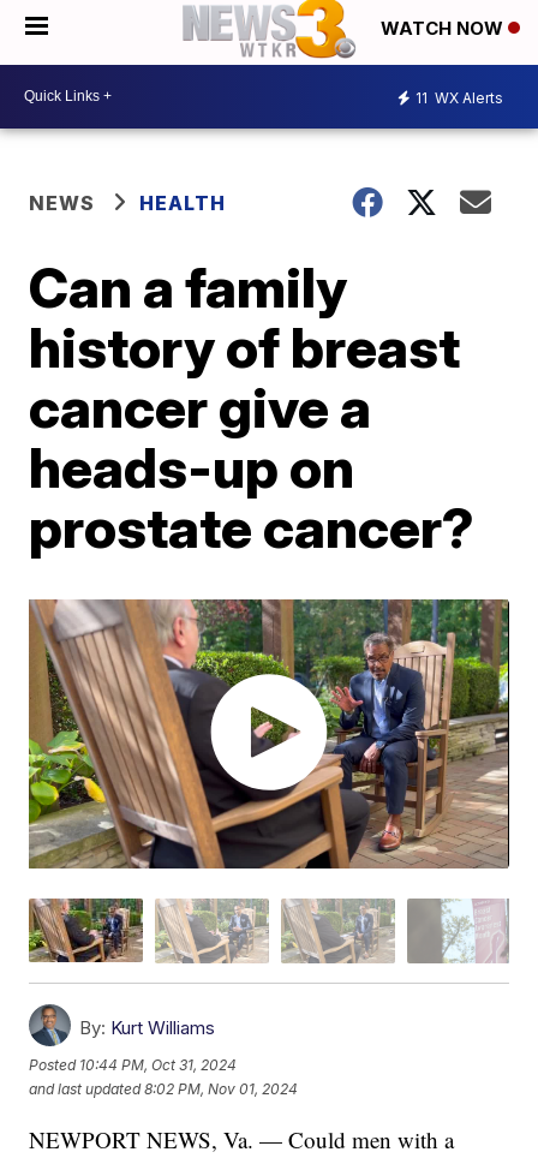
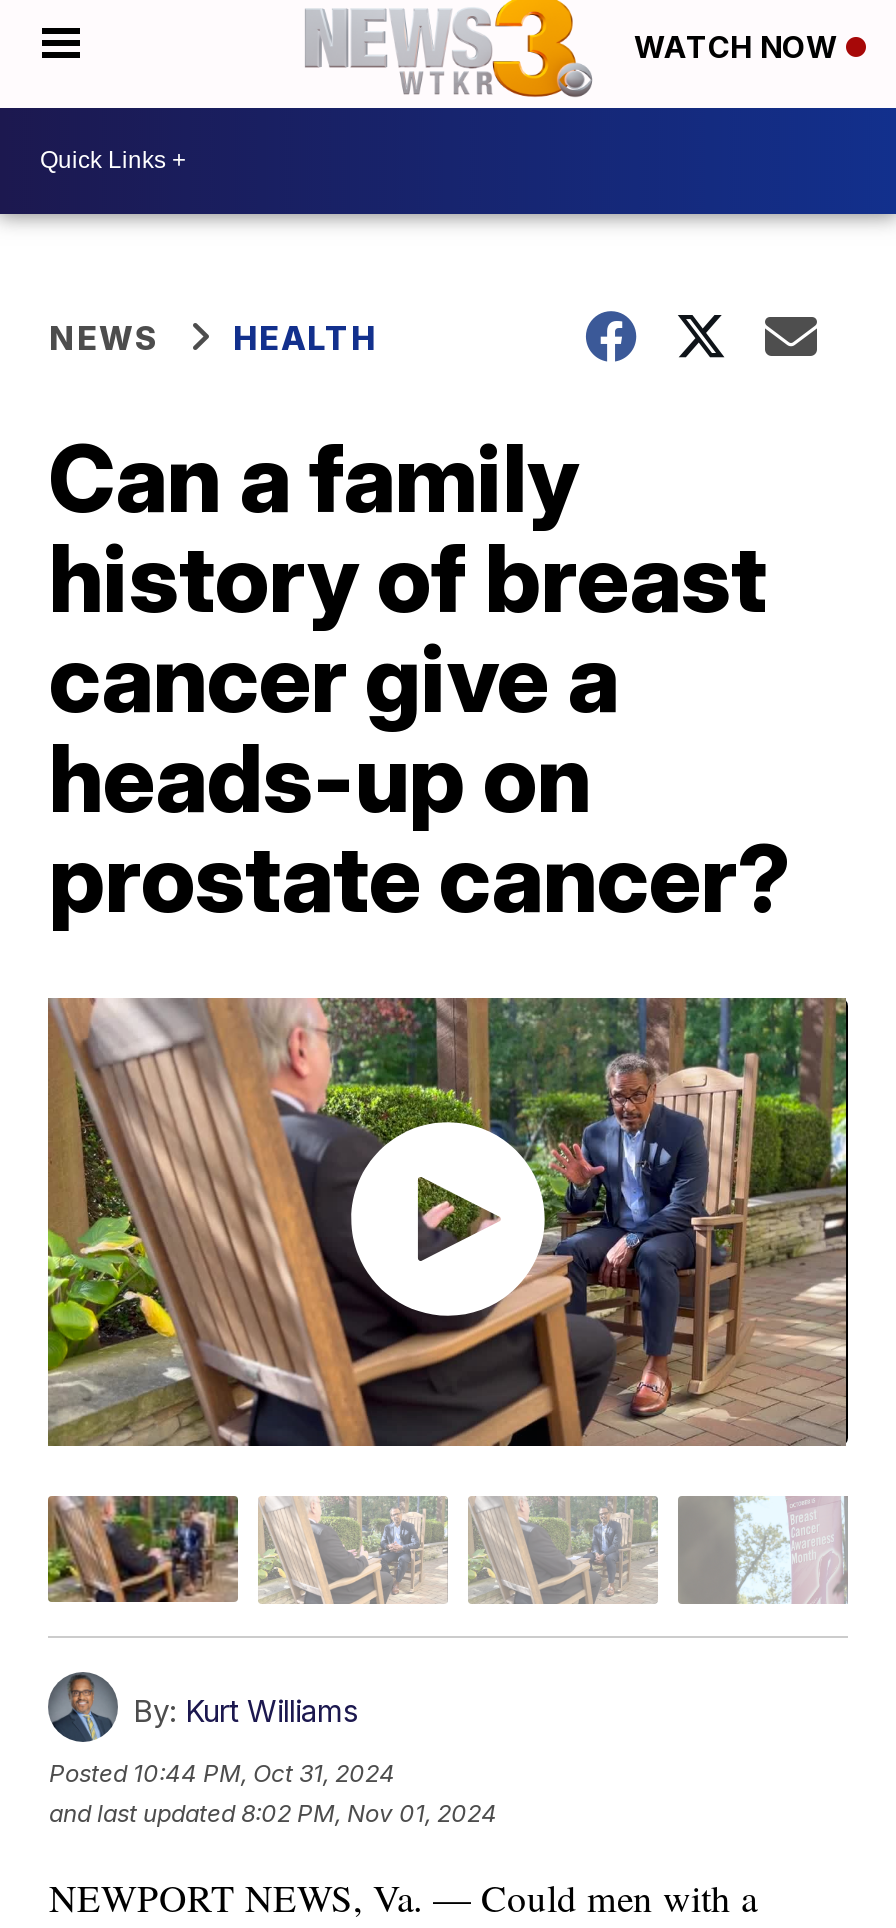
- 11 WX Alerts
